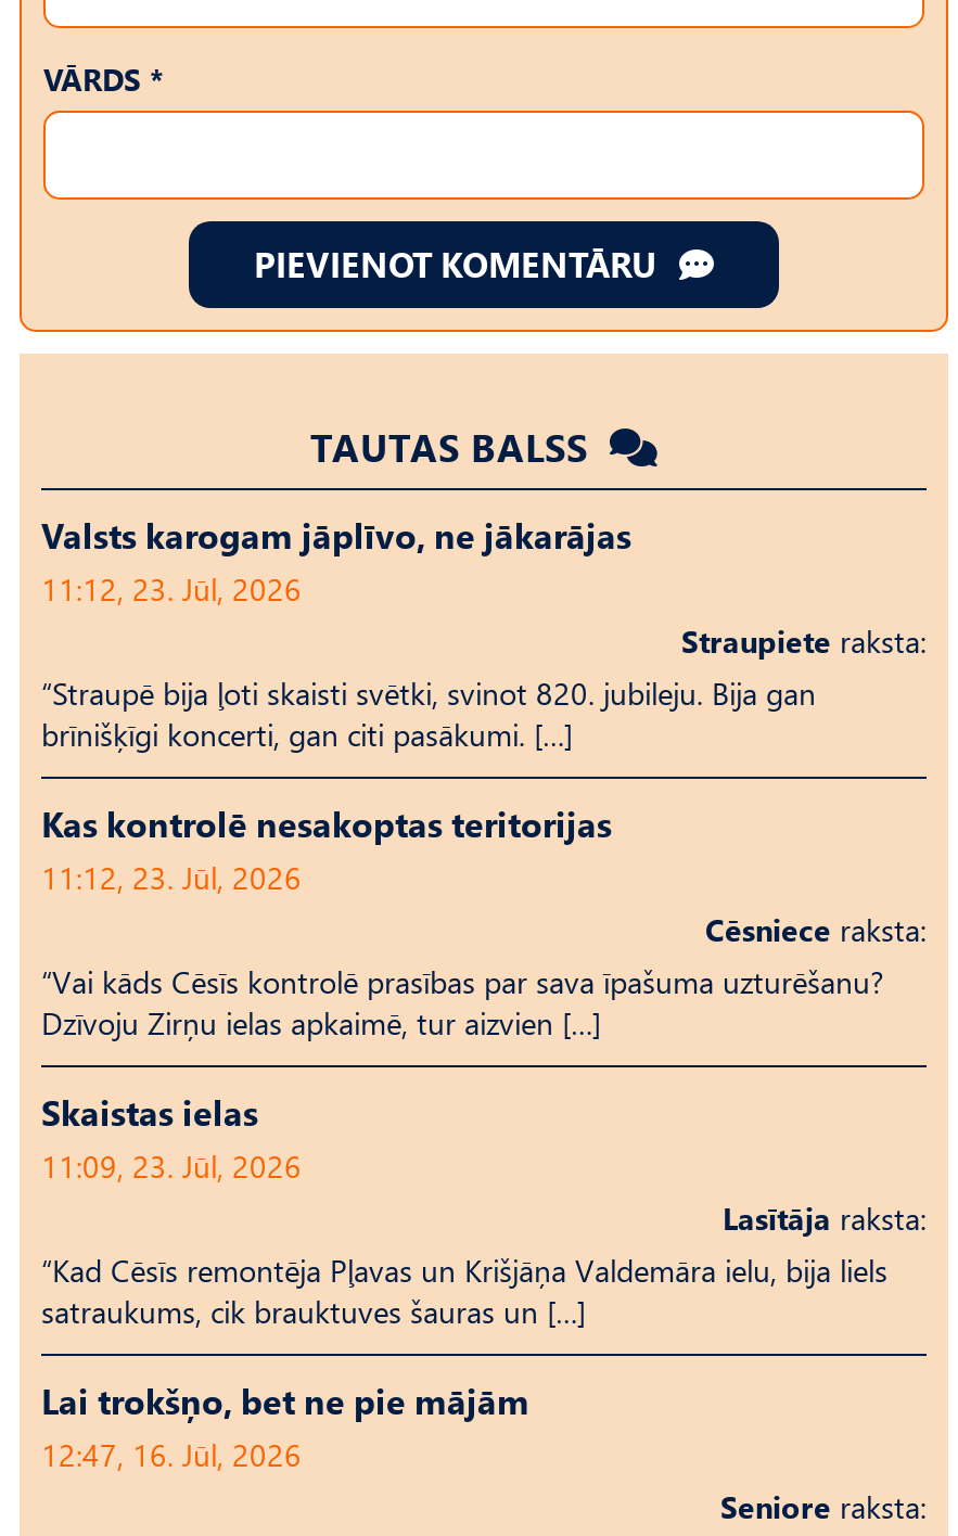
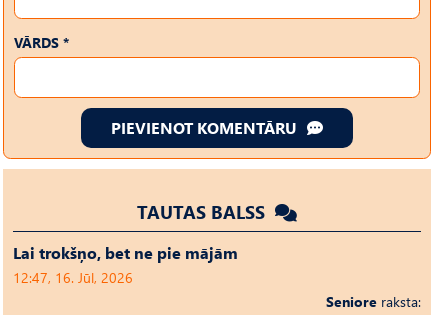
- Valsts karogam jāplīvo, ne jākarājas
- 11:12, 23. Jūl, 2026
- Straupiete raksta:
- “Straupē bija ļoti skaisti svētki, svinot 820. jubileju. Bija gan
- brīnišķīgi koncerti, gan citi pasākumi. […]
- Kas kontrolē nesakoptas teritorijas
- 11:12, 23. Jūl, 2026
- Cēsniece raksta:
- “Vai kāds Cēsīs kontrolē prasības par sava īpašuma uzturēšanu?
- Dzīvoju Zirņu ielas apkaimē, tur aizvien […]
- Skaistas ielas
- 11:09, 23. Jūl, 2026
- Lasītāja raksta:
- “Kad Cēsīs remontēja Pļavas un Krišjāņa Valdemāra ielu, bija liels
- satraukums, cik brauktuves šauras un […]
